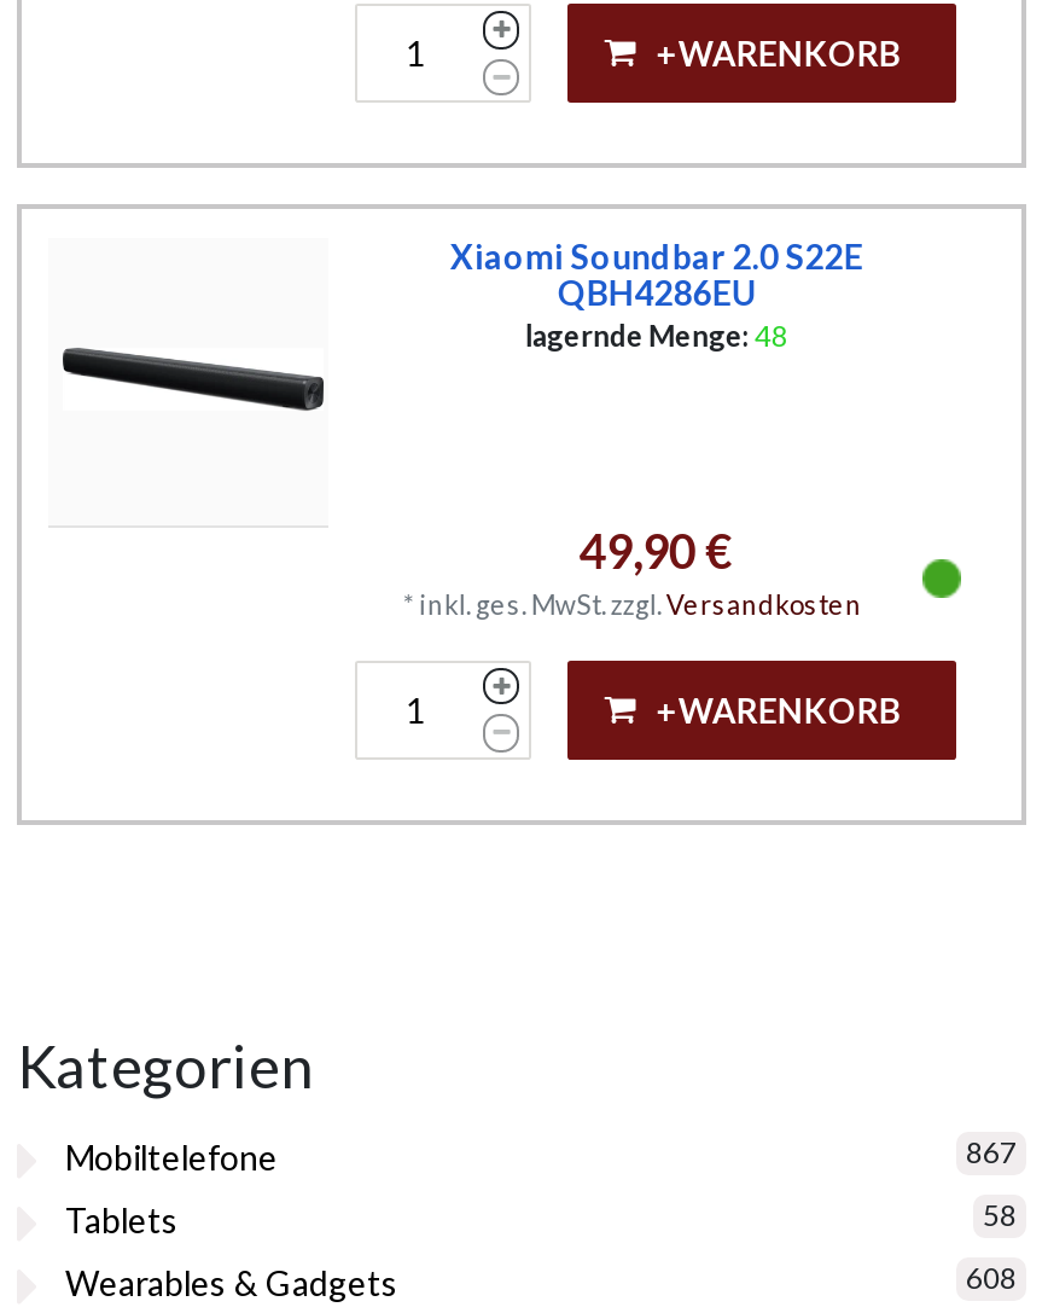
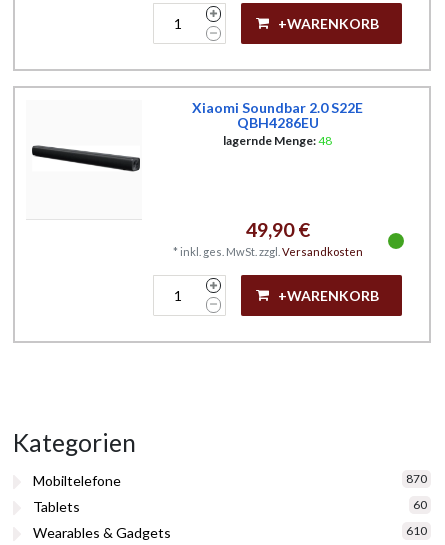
- 867
+ 870

- 58
+ 60

- 608
+ 610
